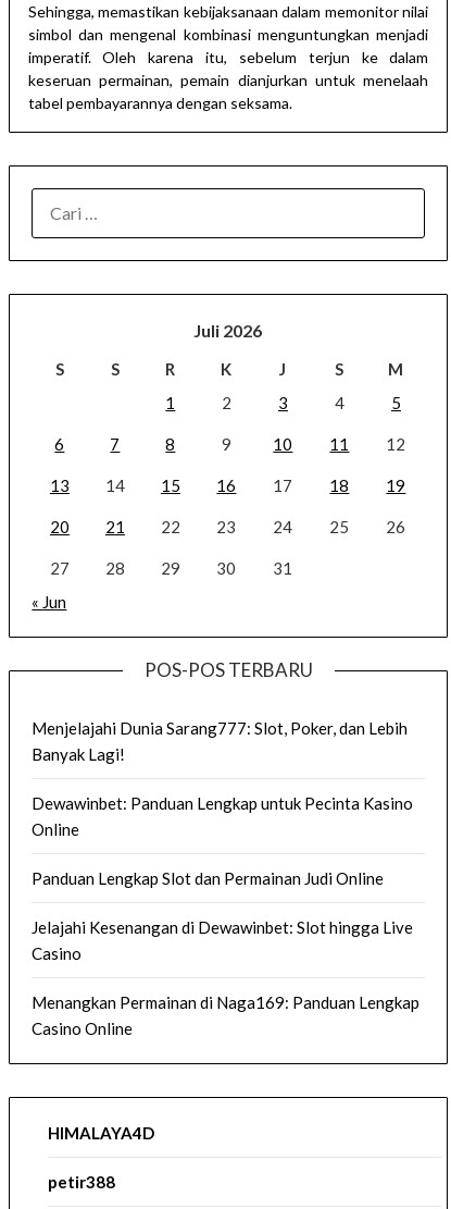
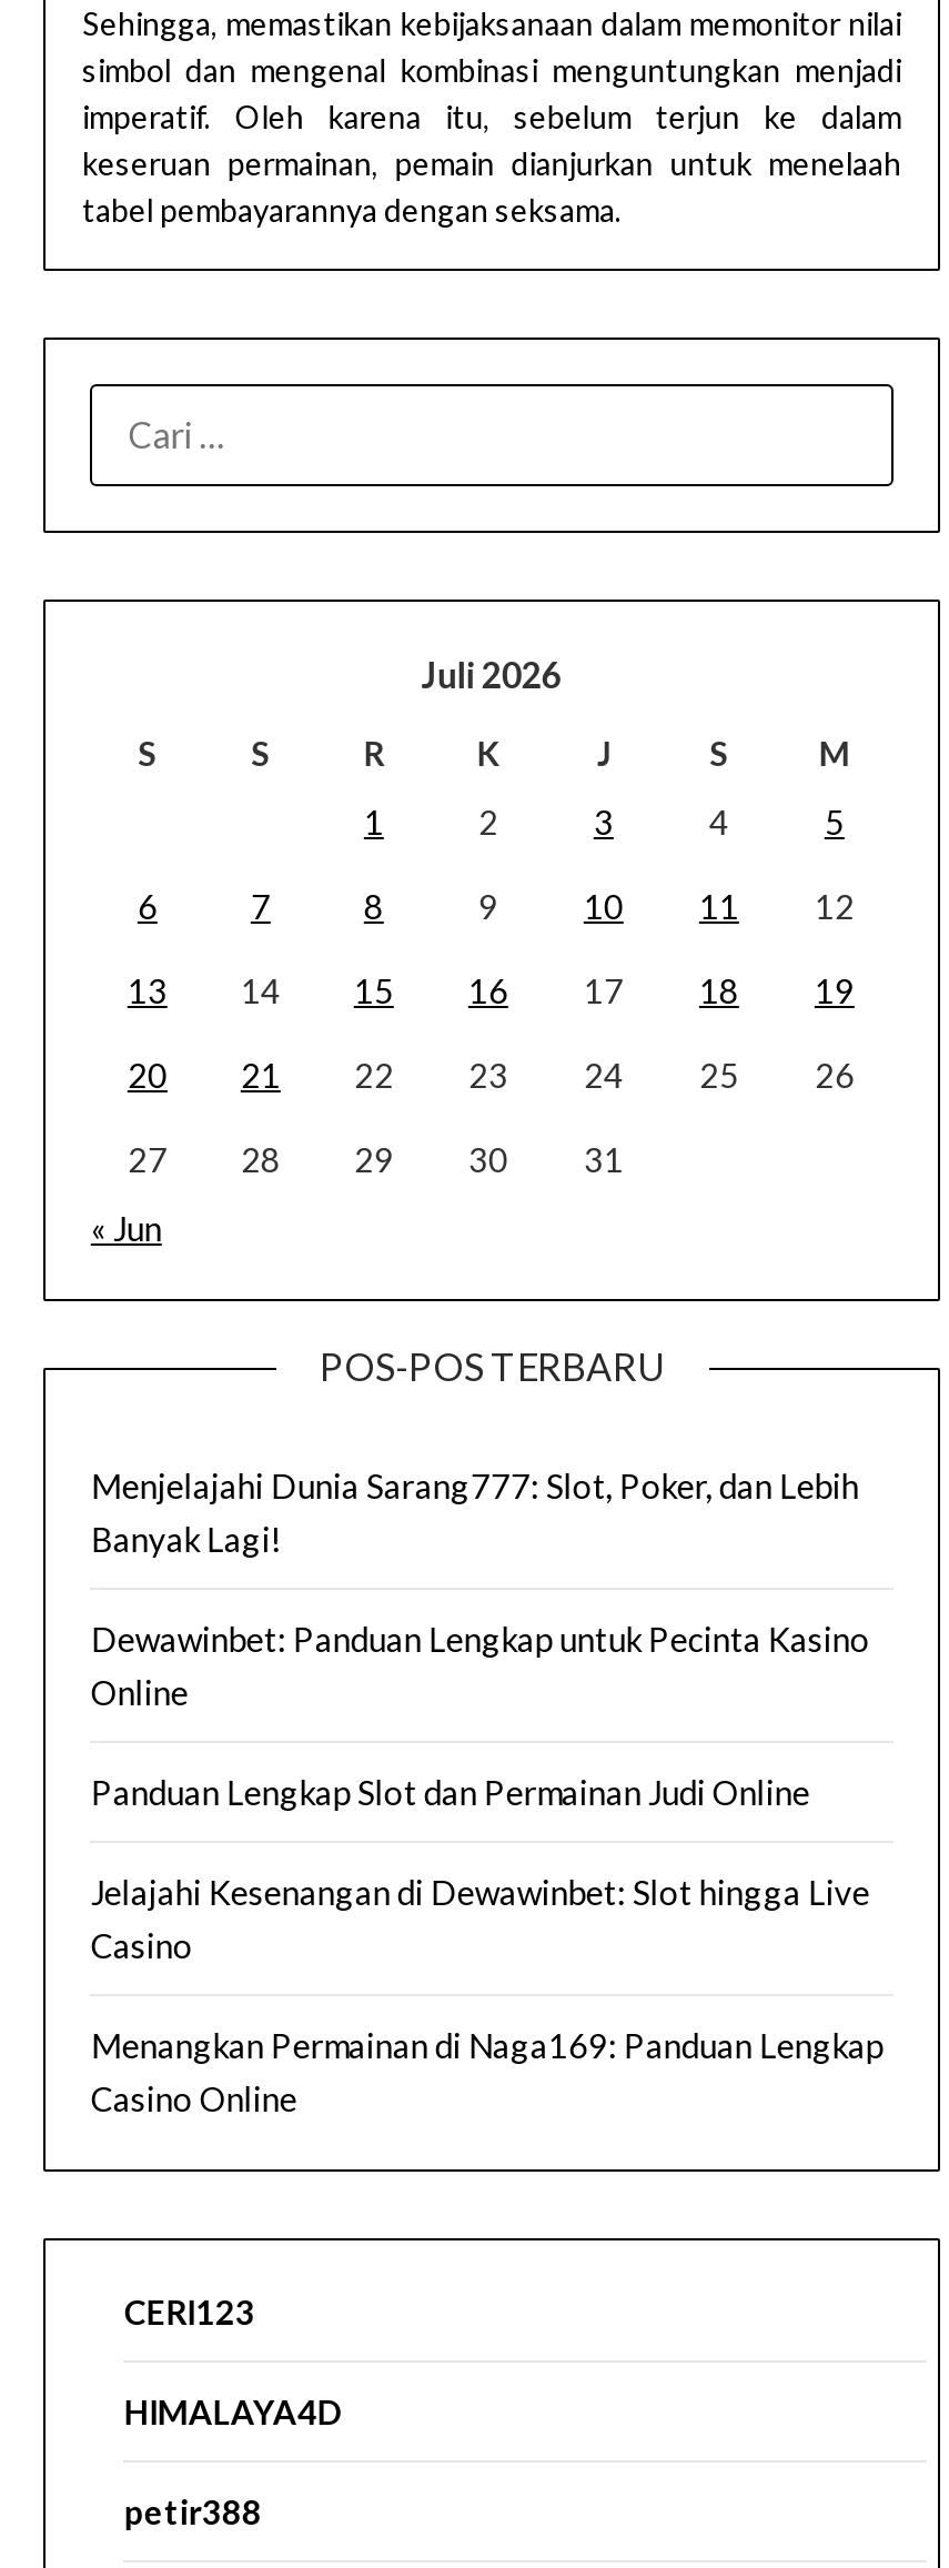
+ CERI123
